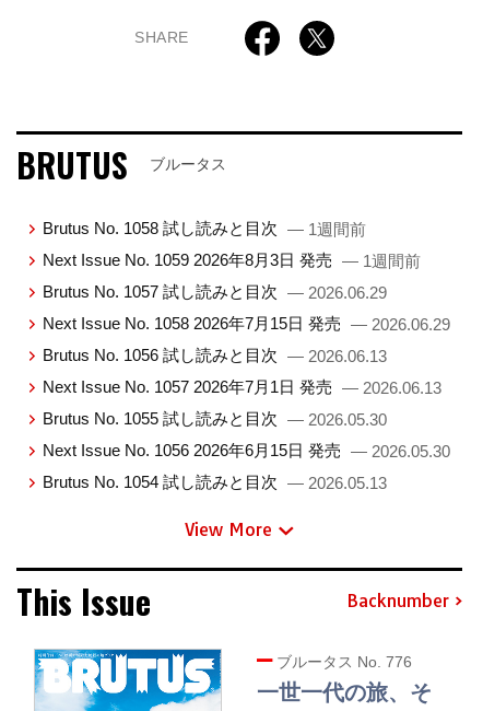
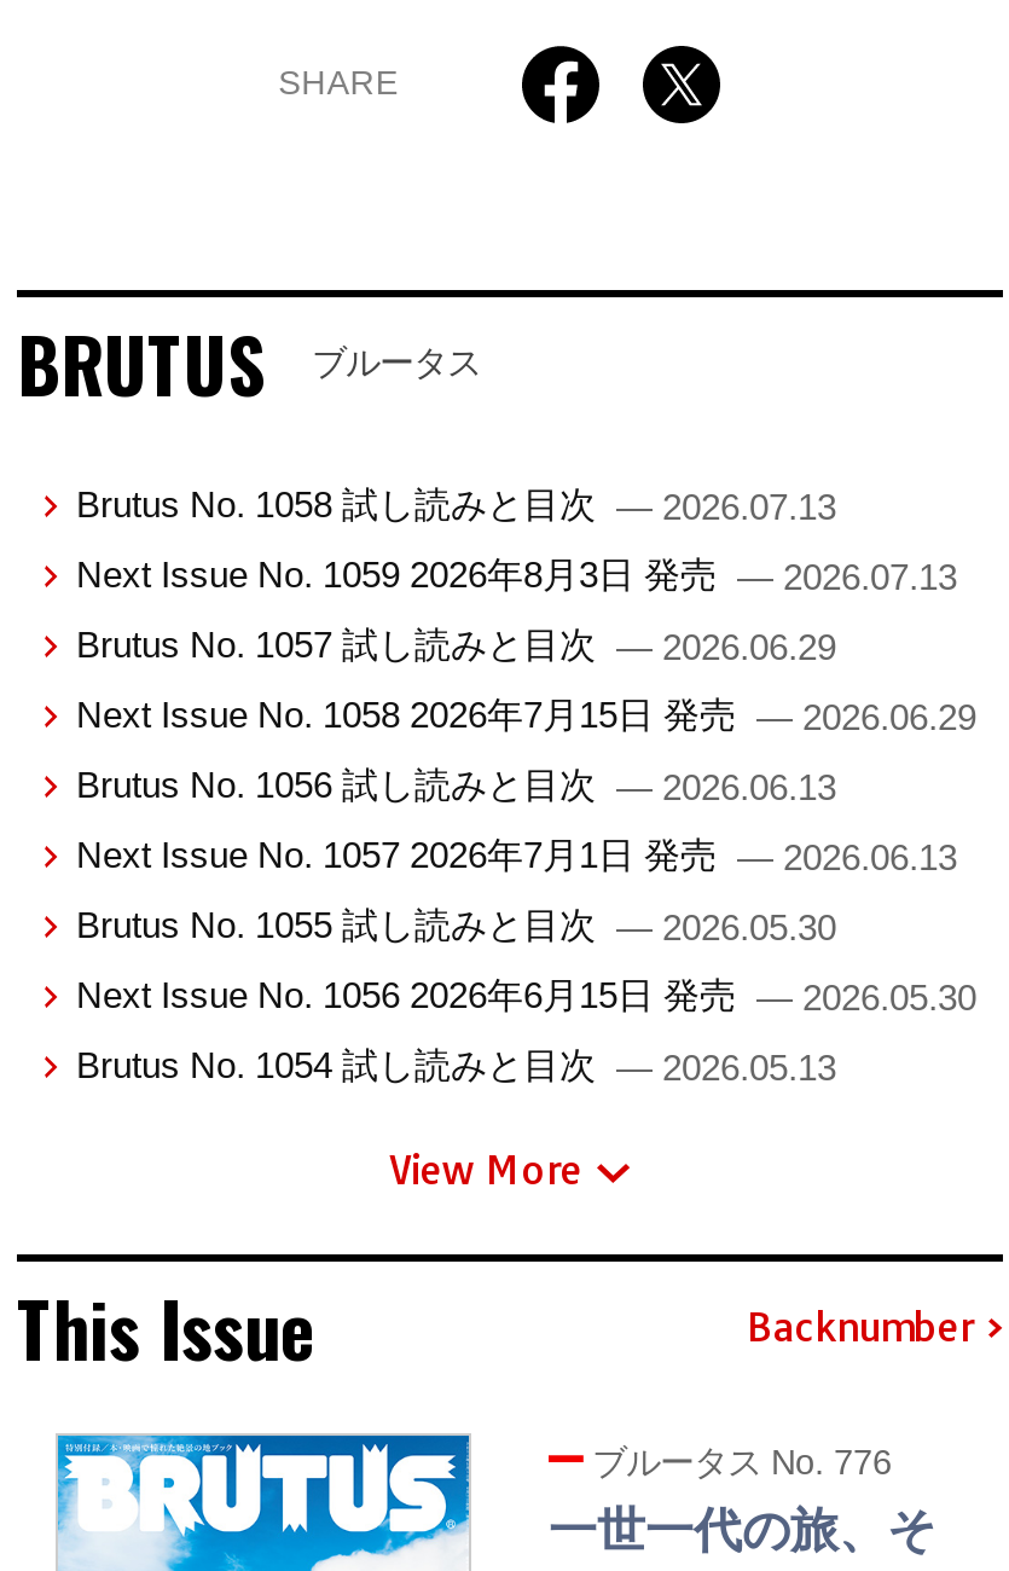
- Brutus No. 1058 試し読みと目次 — 1週間前
+ Brutus No. 1058 試し読みと目次 — 2026.07.13

- Next Issue No. 1059 2026年8月3日 発売 — 1週間前
+ Next Issue No. 1059 2026年8月3日 発売 — 2026.07.13
